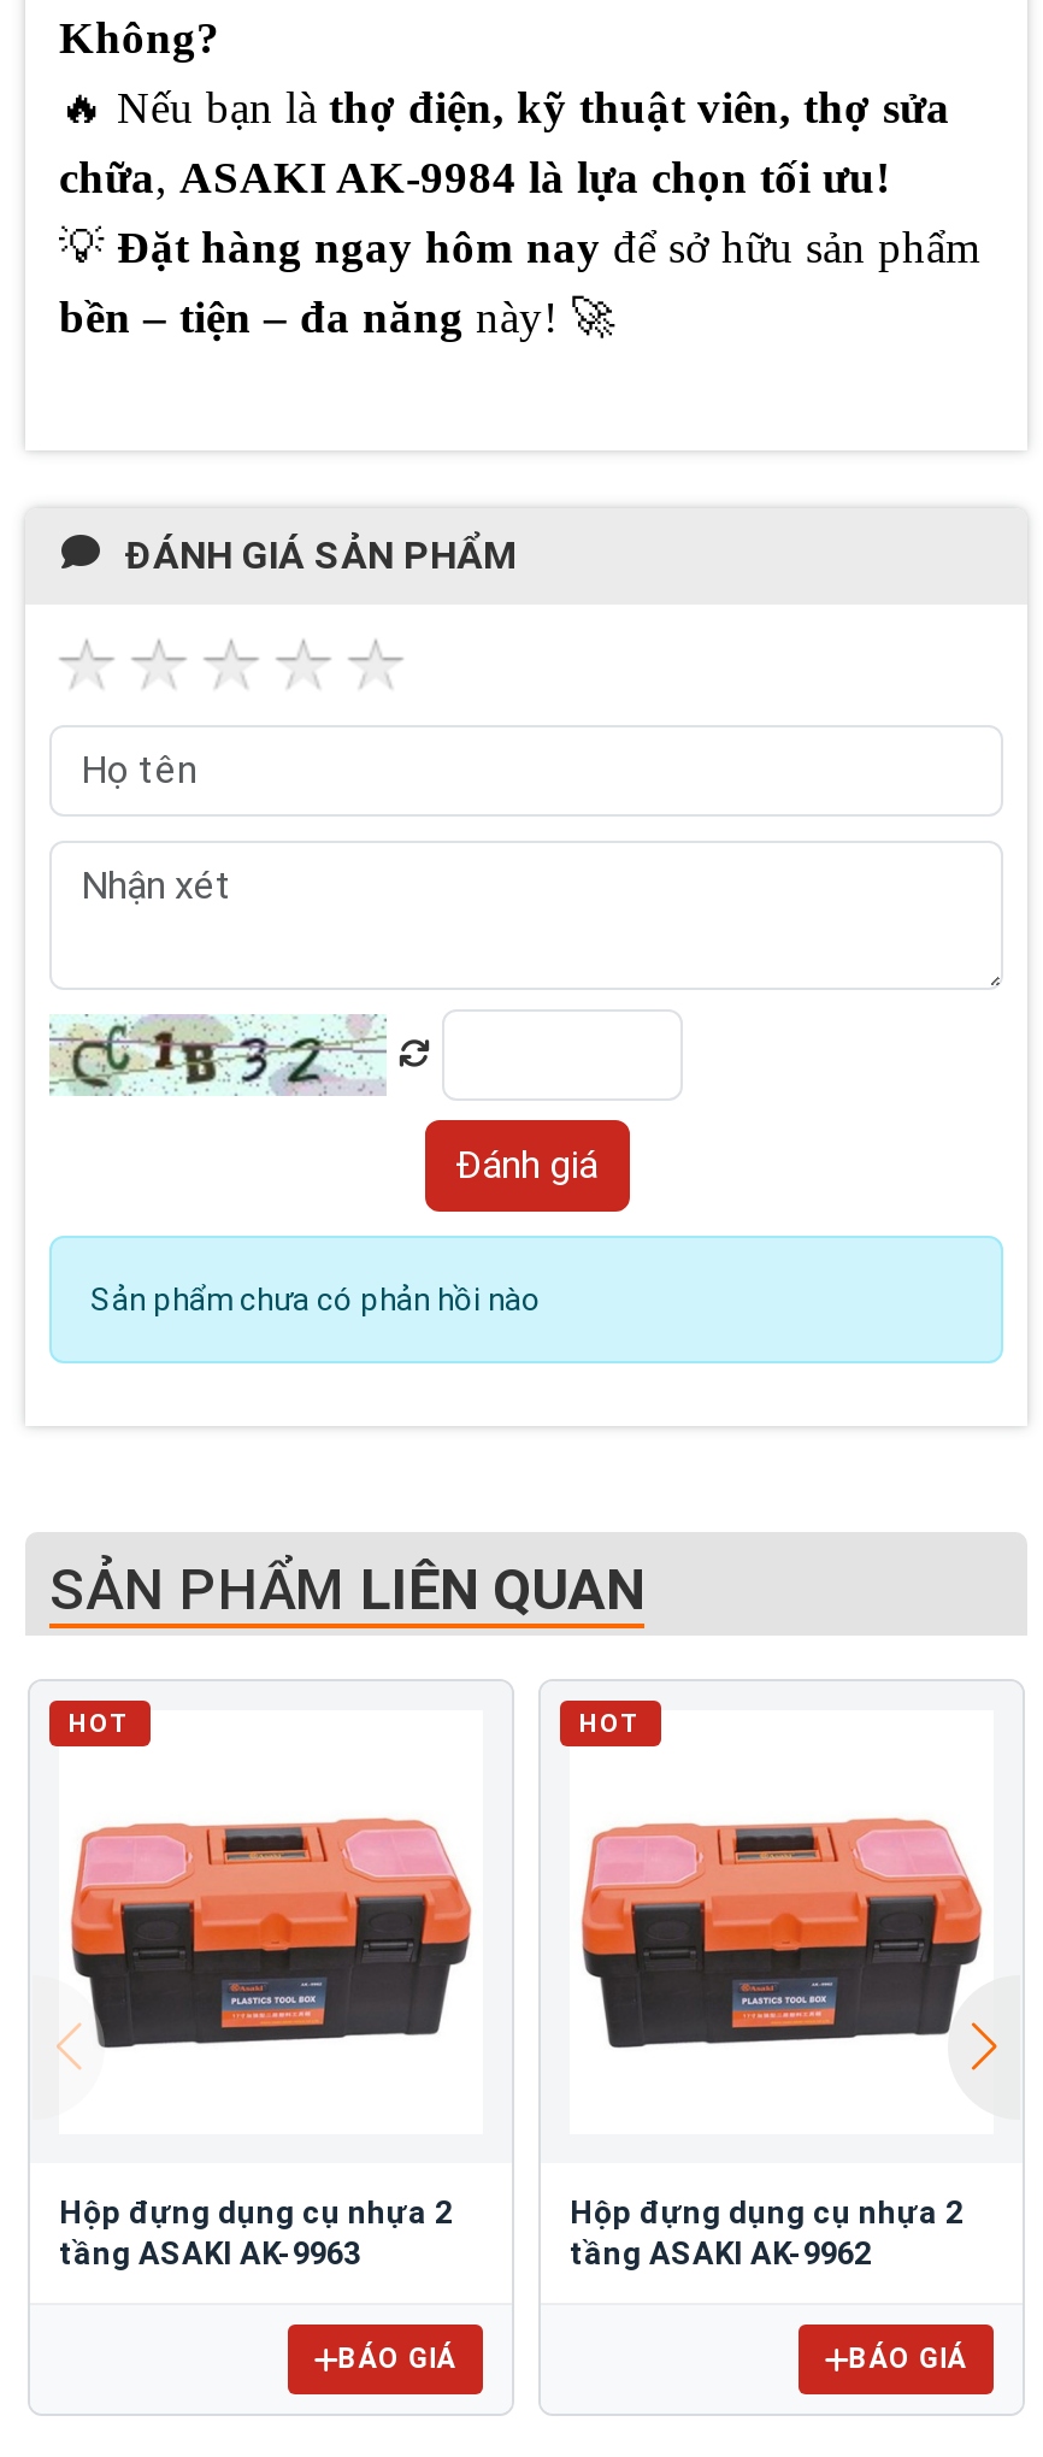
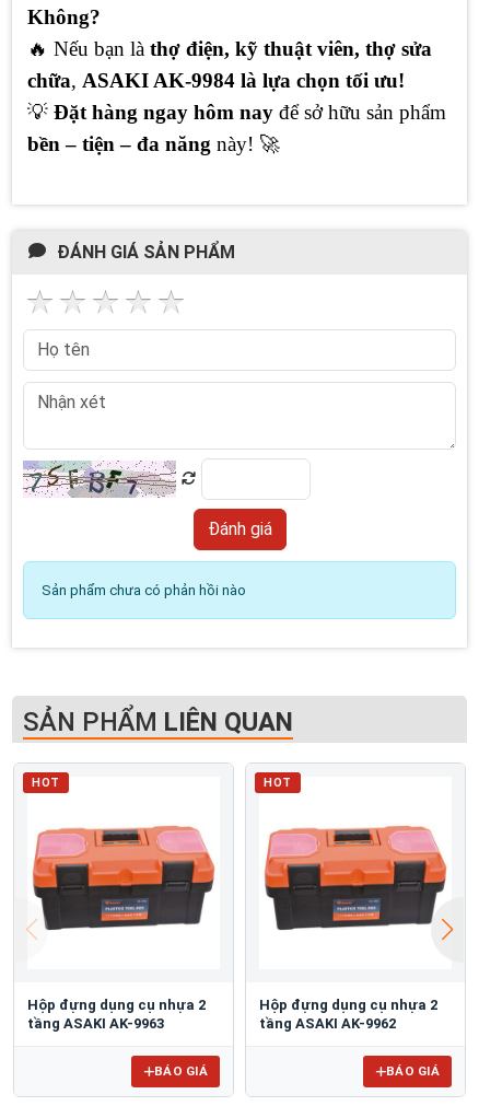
- [image]
+ [image]
